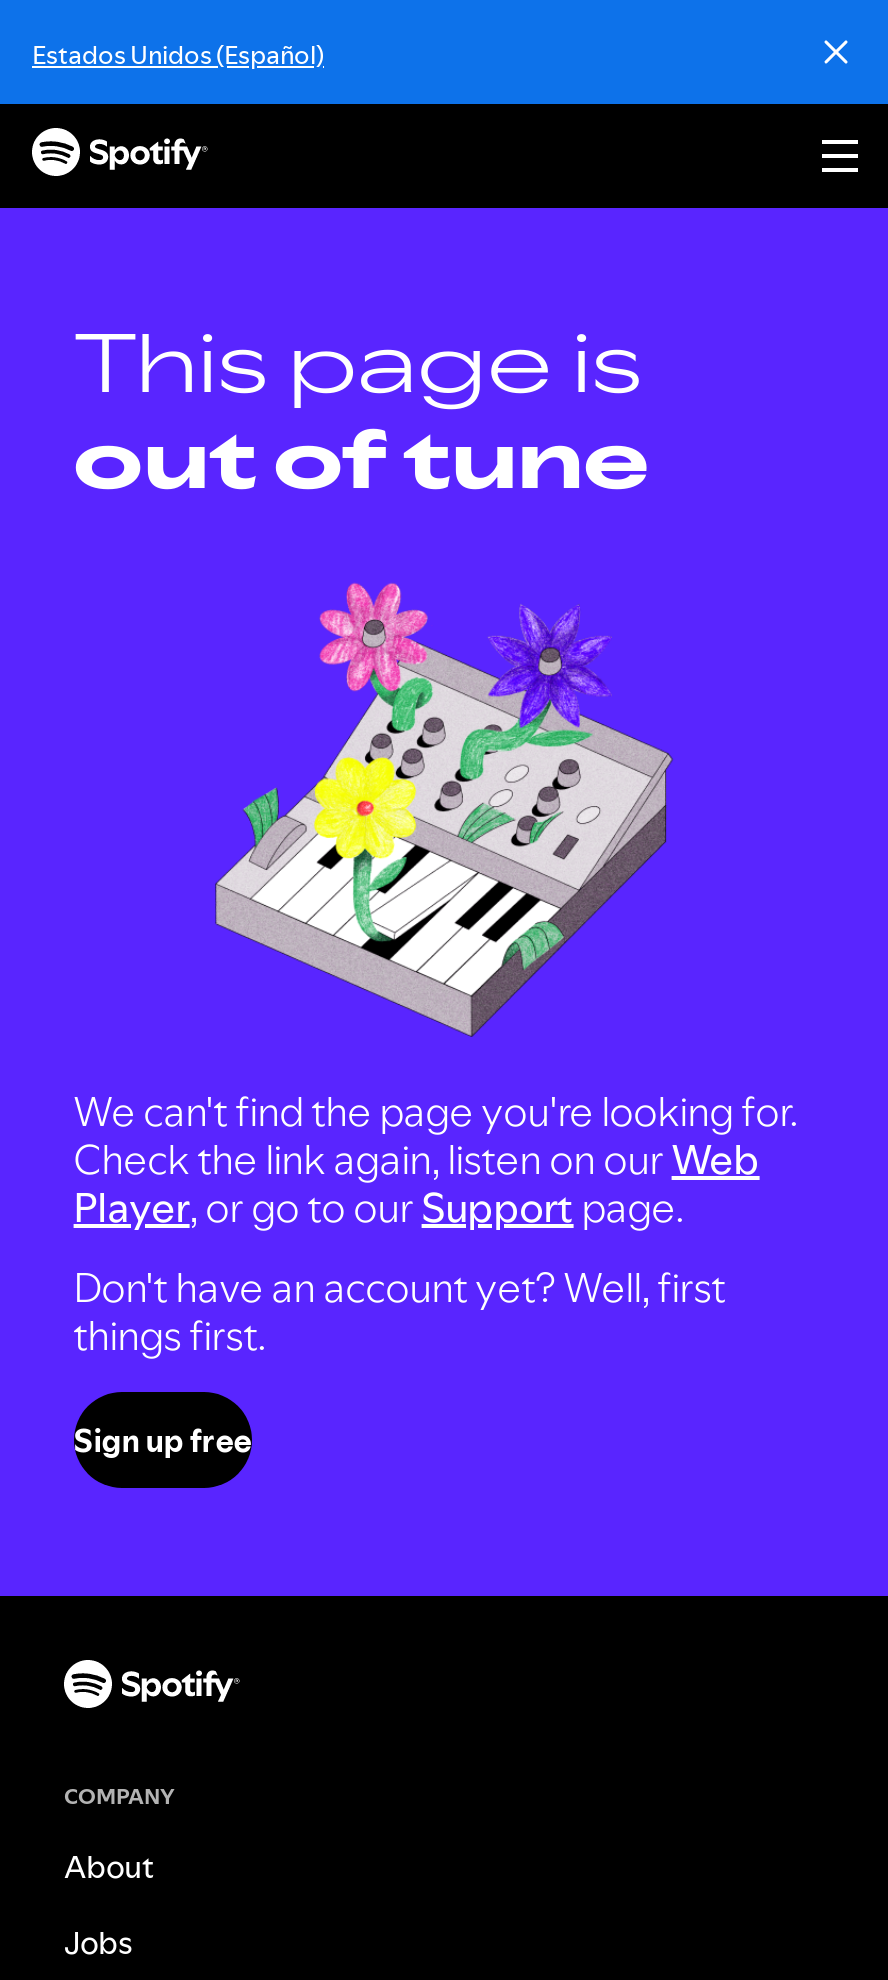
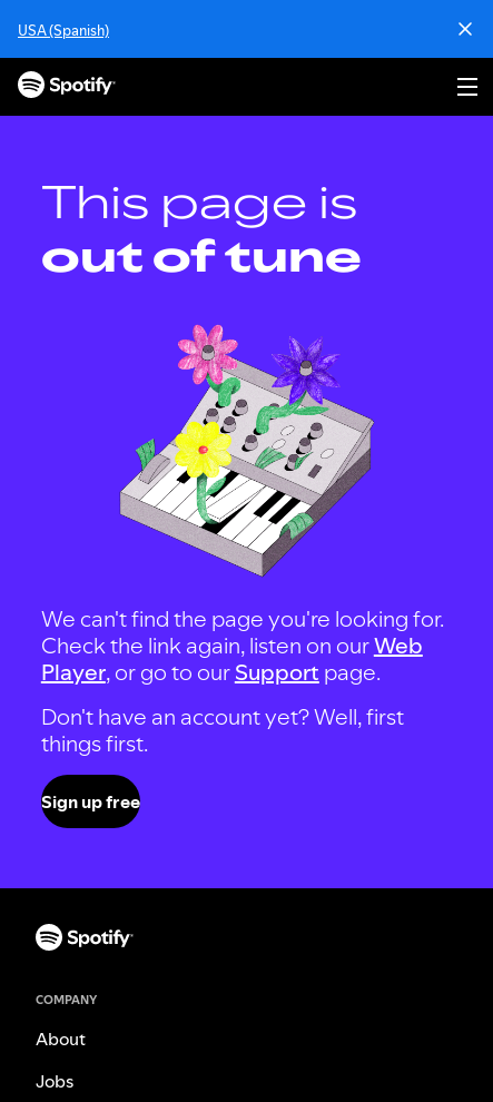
- Estados Unidos (Español)
+ USA (Spanish)
